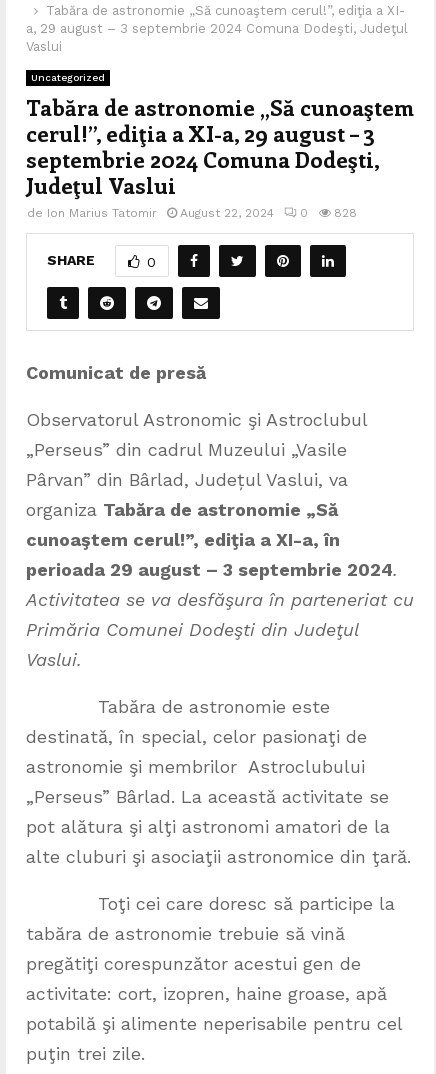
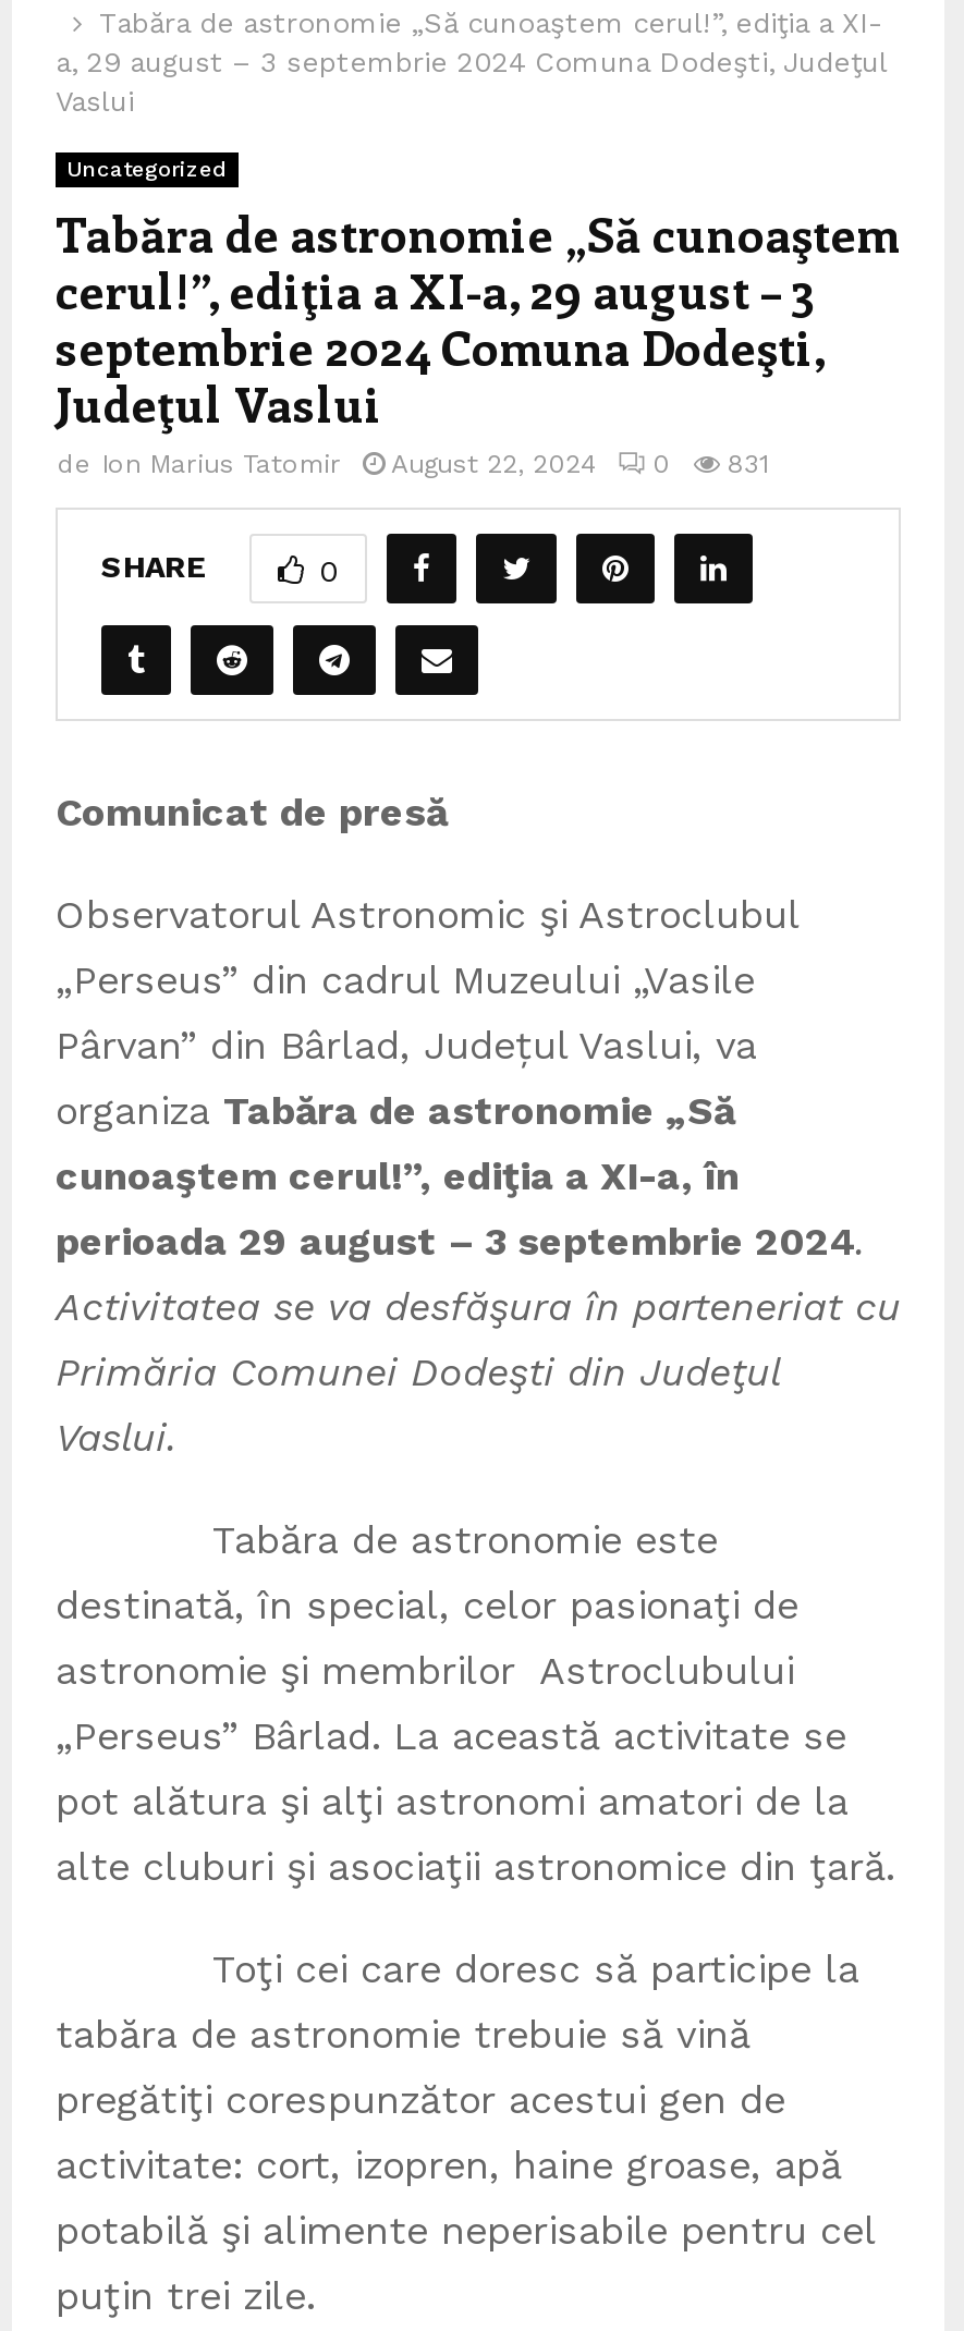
- 828
+ 831
